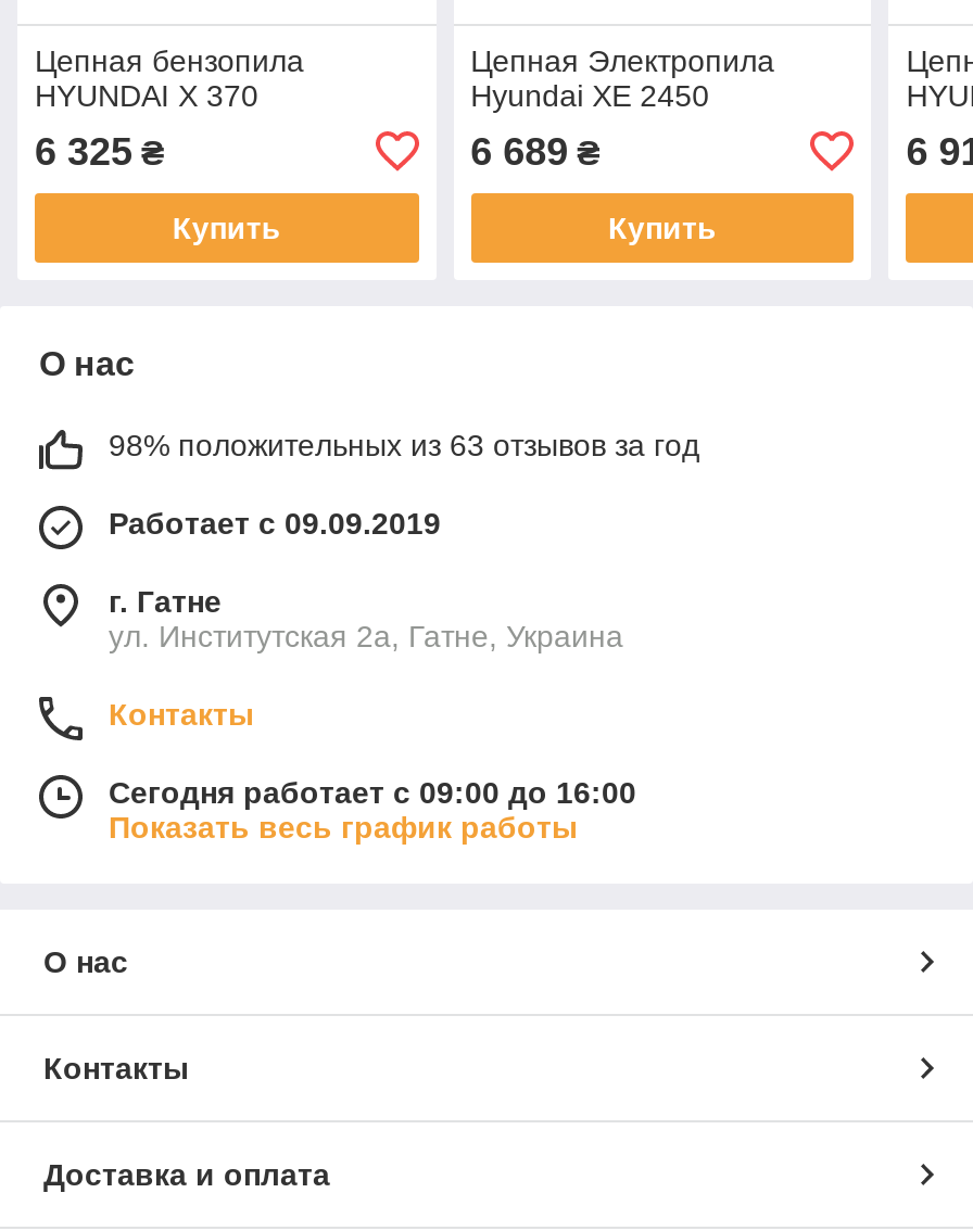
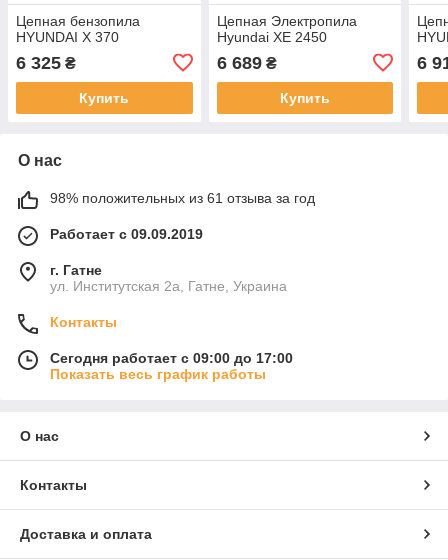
- 98% положительных из 63 отзывов за год
+ 98% положительных из 61 отзыва за год

- Сегодня работает с 09:00 до 16:00
+ Сегодня работает с 09:00 до 17:00
